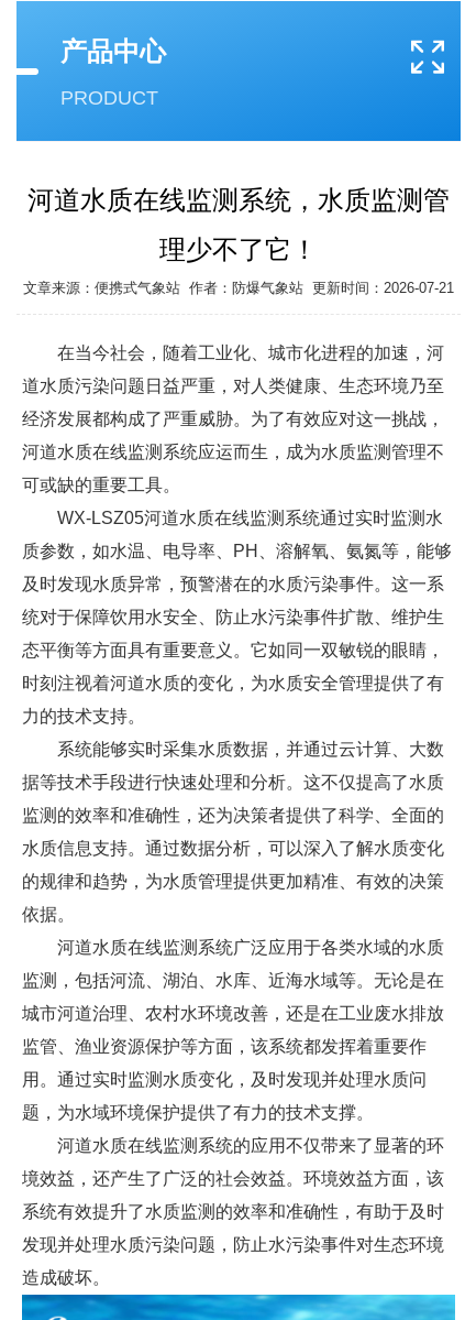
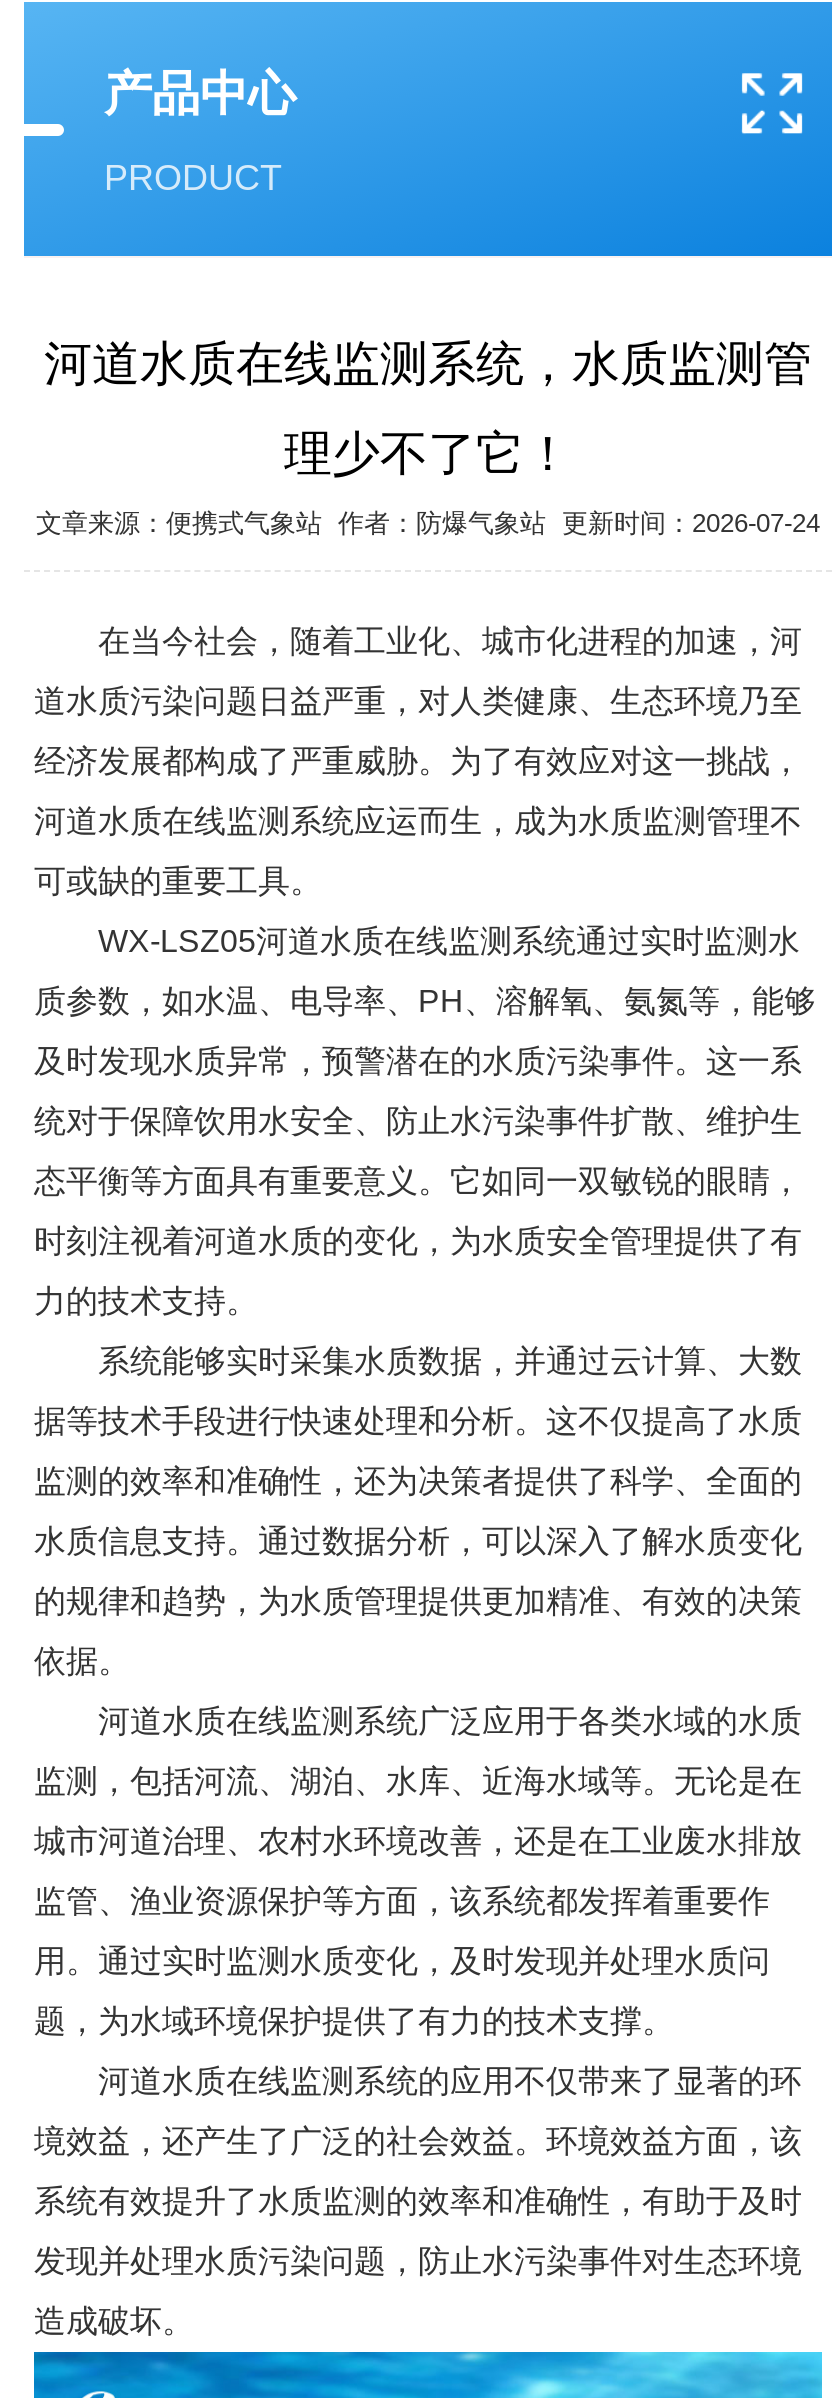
- 文章来源：便携式气象站作者：防爆气象站更新时间：2026-07-21
+ 文章来源：便携式气象站作者：防爆气象站更新时间：2026-07-24
